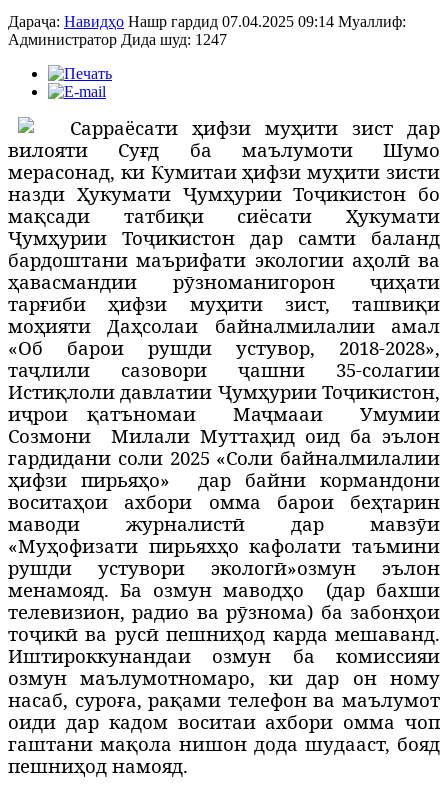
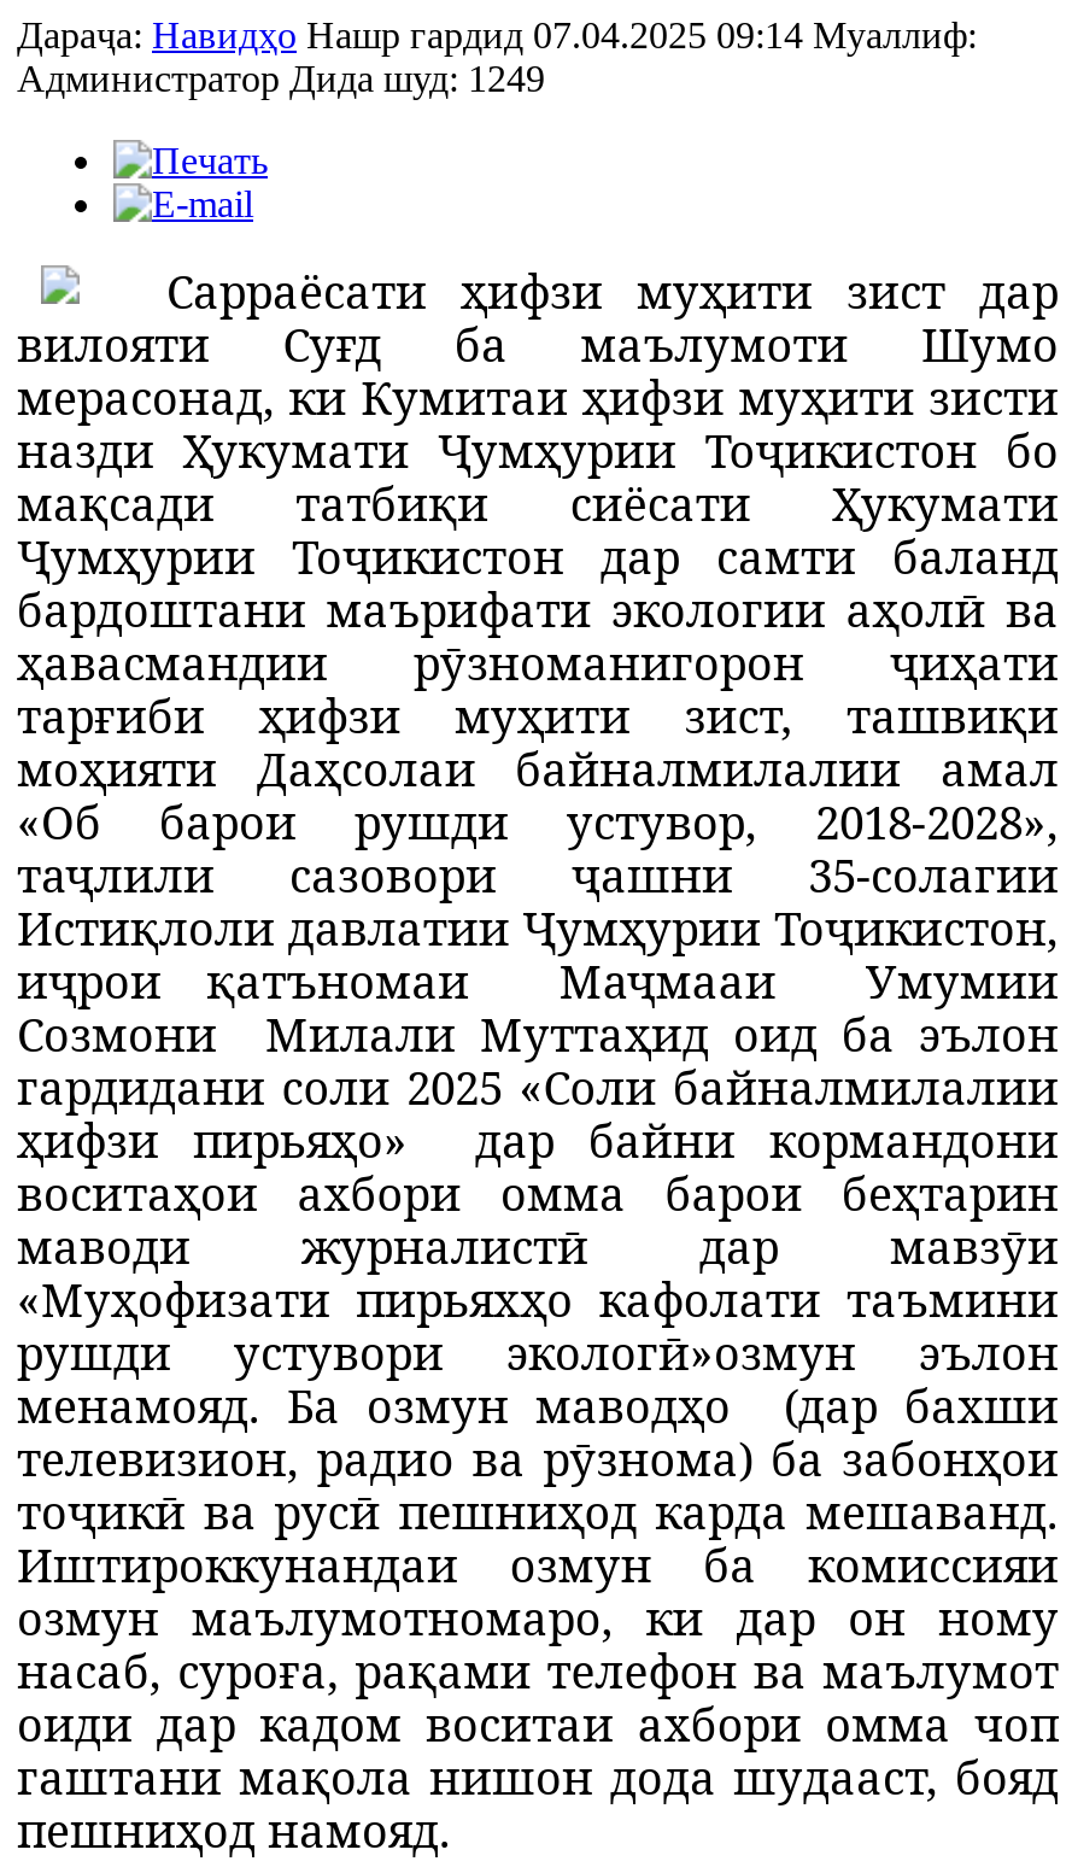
- Администратор Дида шуд: 1247
+ Администратор Дида шуд: 1249
